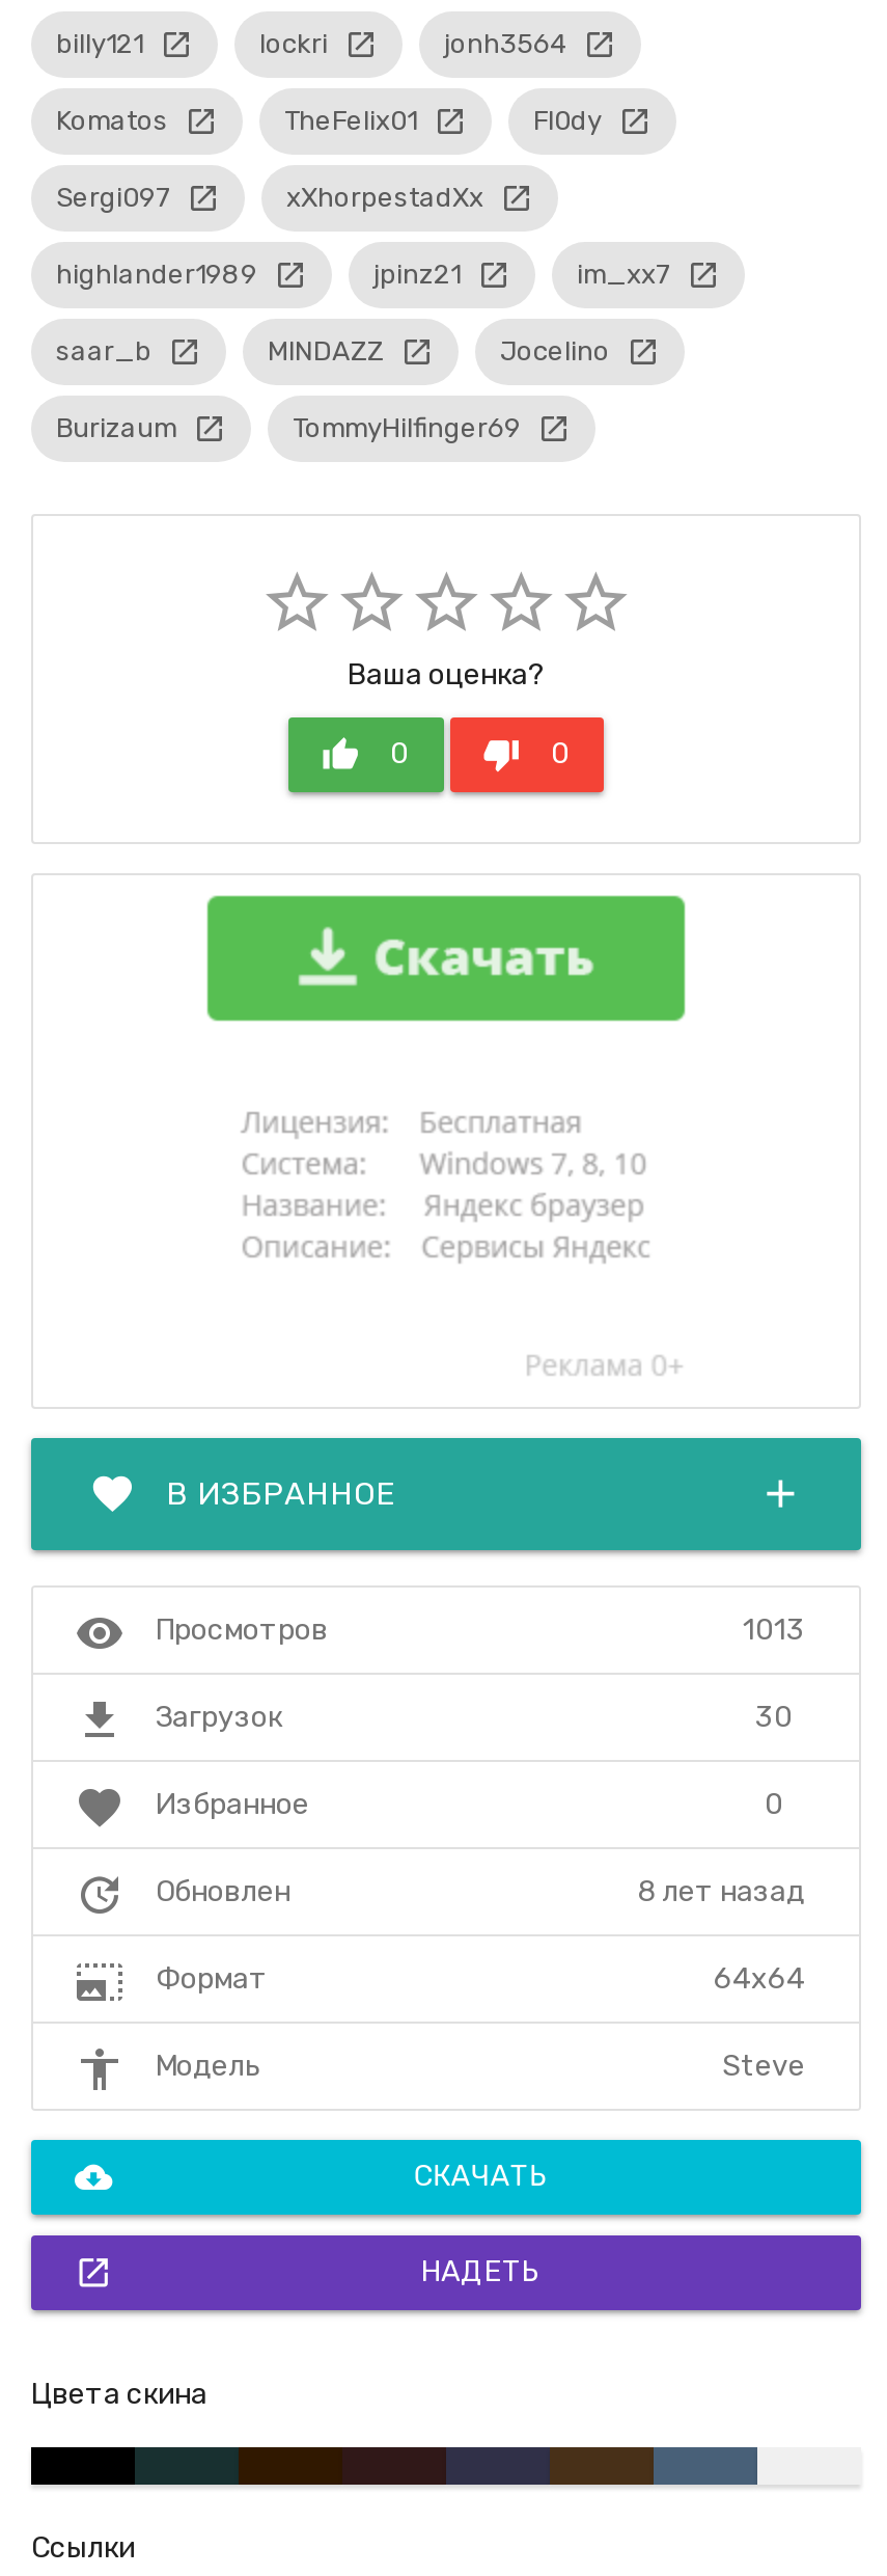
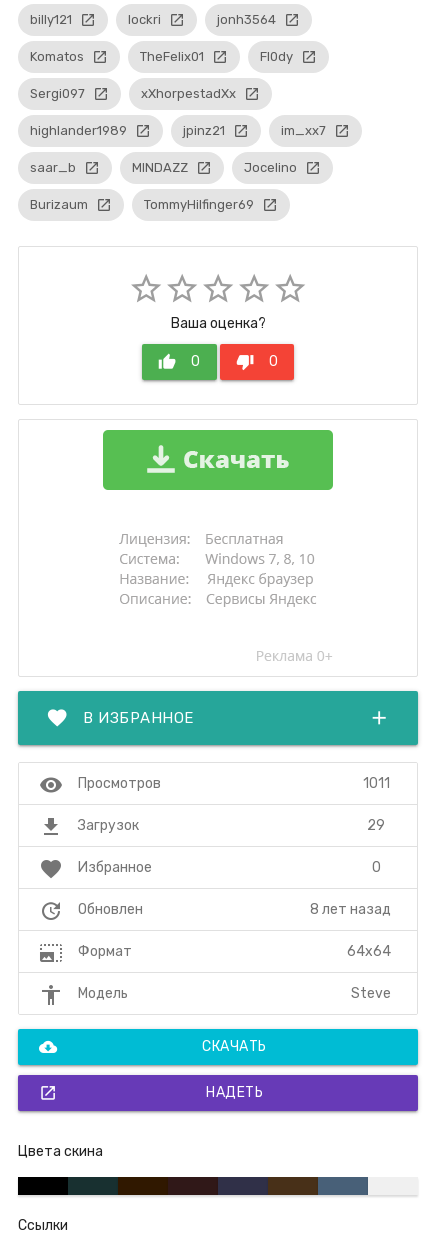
- 1013
+ 1011

- 30
+ 29
